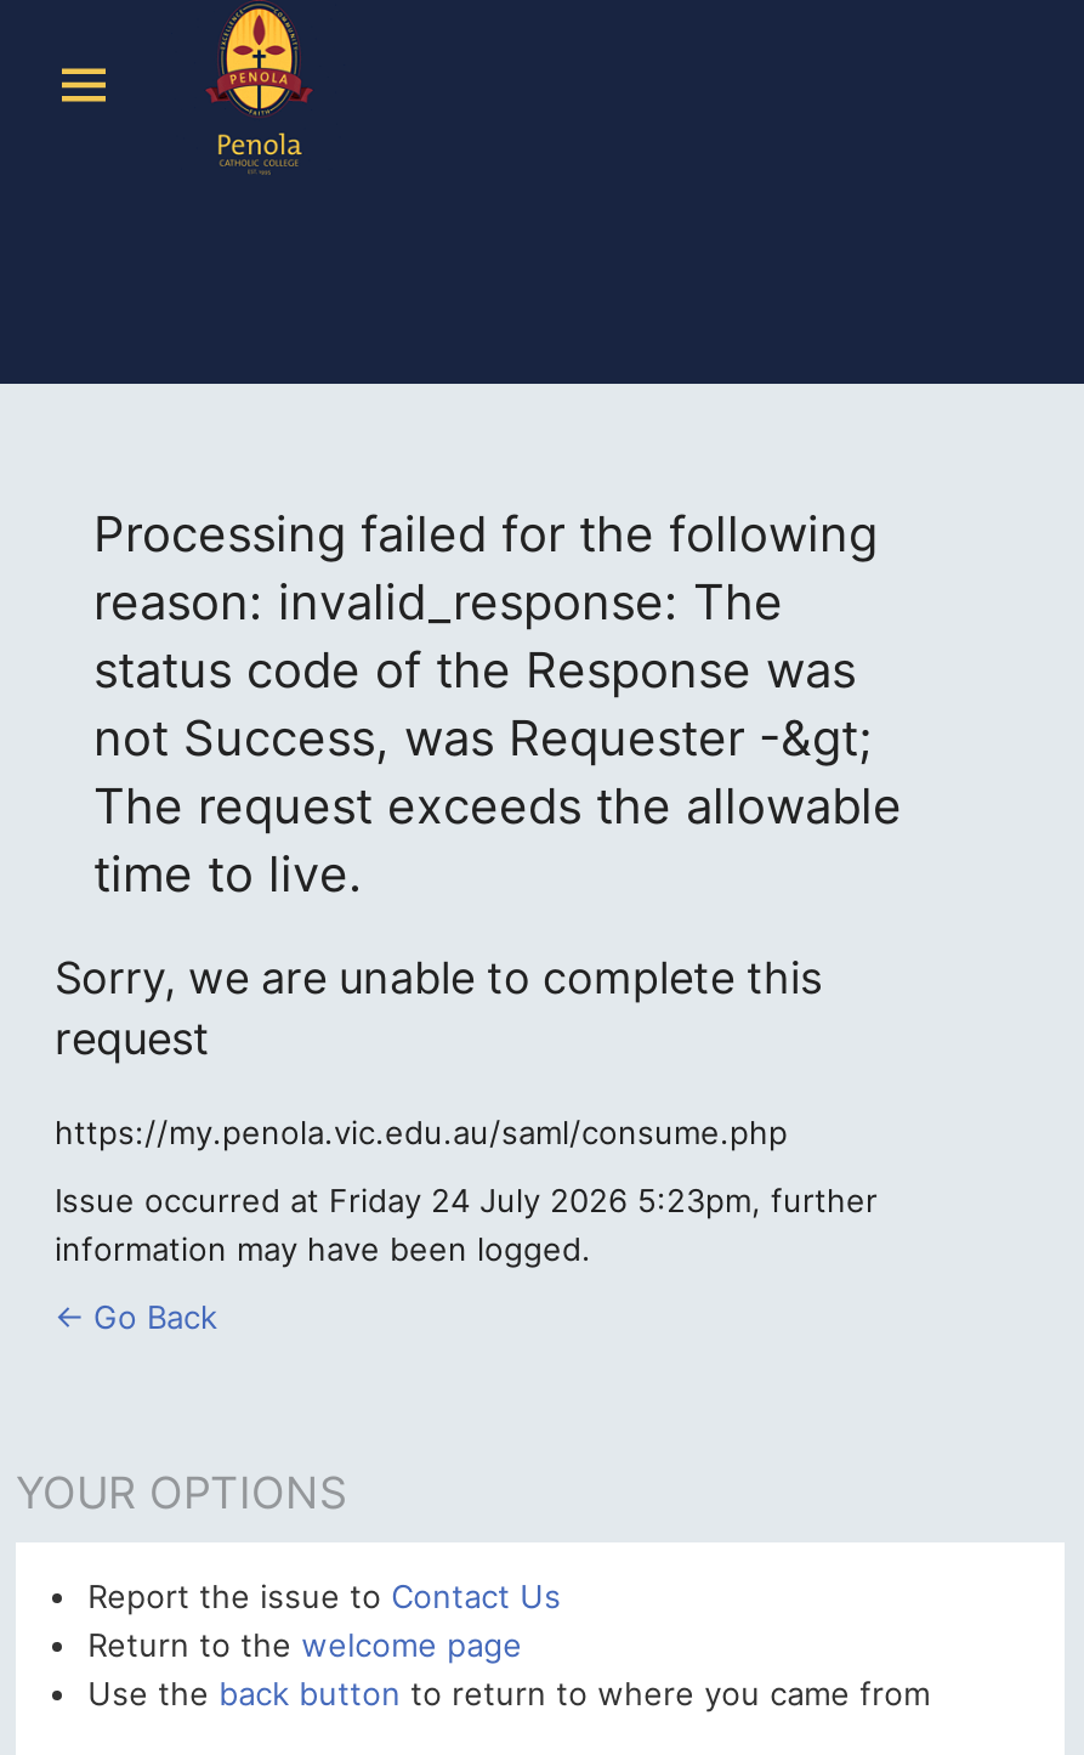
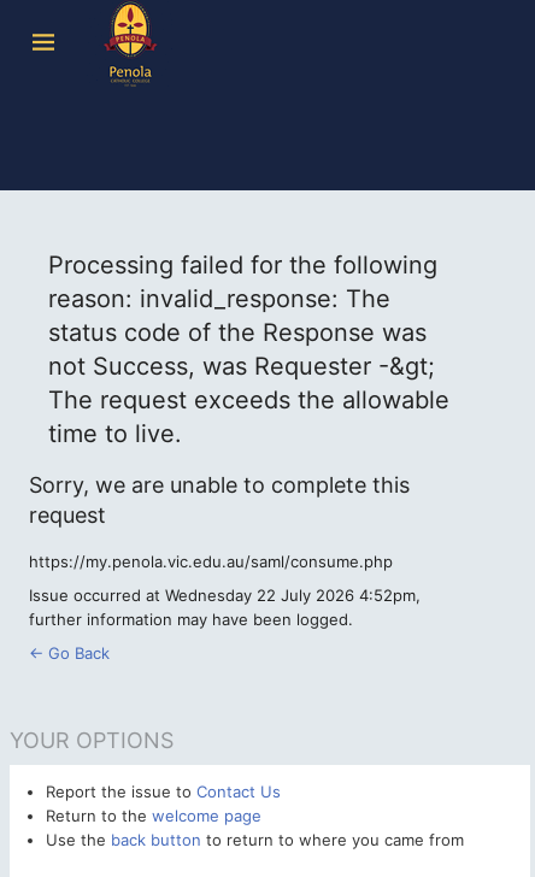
- Issue occurred at Friday 24 July 2026 5:23pm, further
- information may have been logged.
+ Issue occurred at Wednesday 22 July 2026 4:52pm,
+ further information may have been logged.
